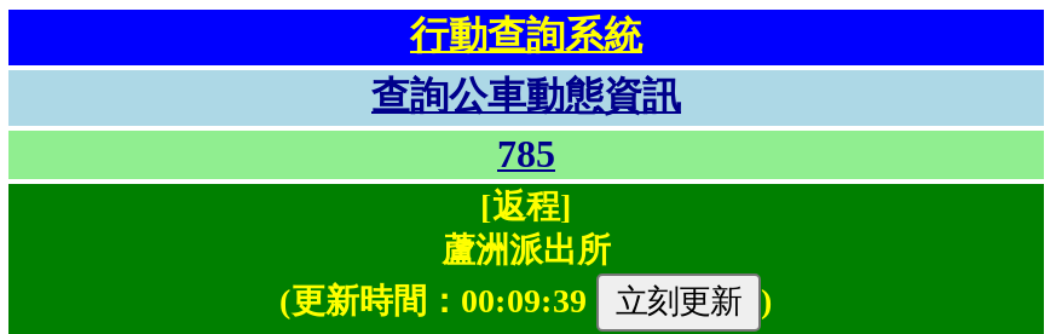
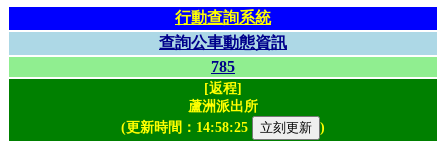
- (更新時間：00:09:39
+ (更新時間：14:58:25
